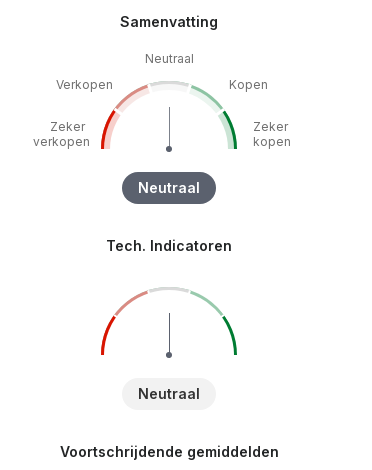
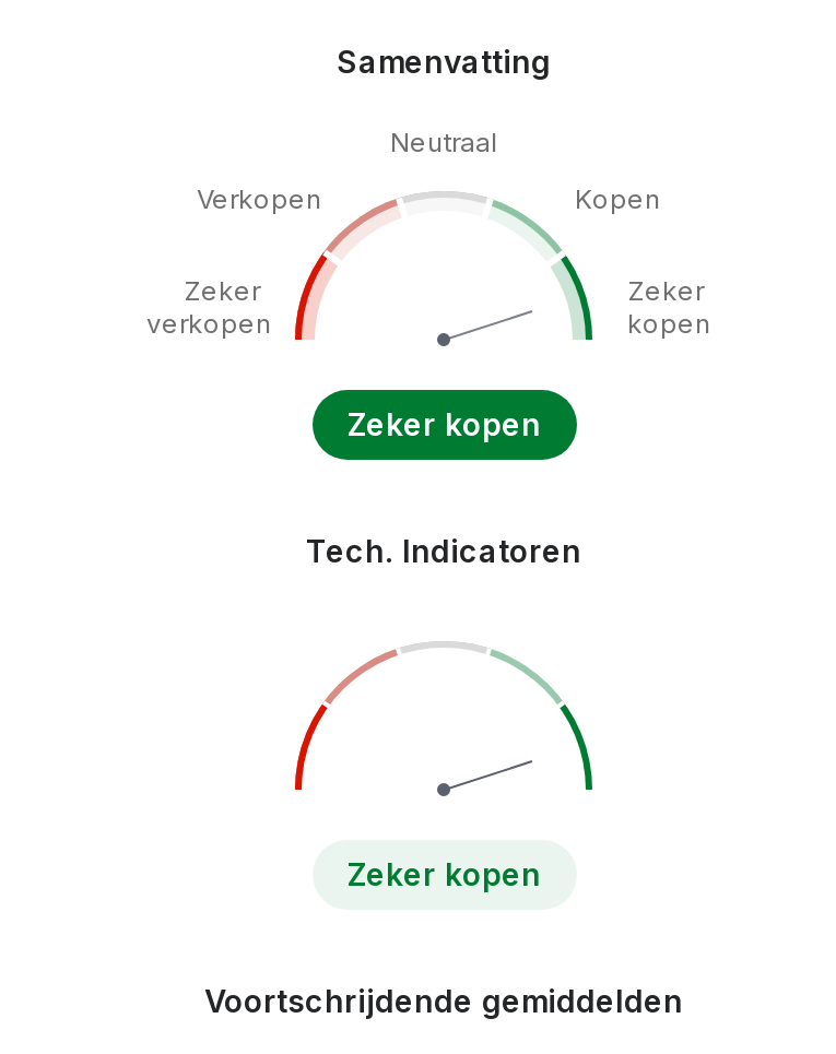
- Neutraal
+ Zeker kopen

- Neutraal
+ Zeker kopen
